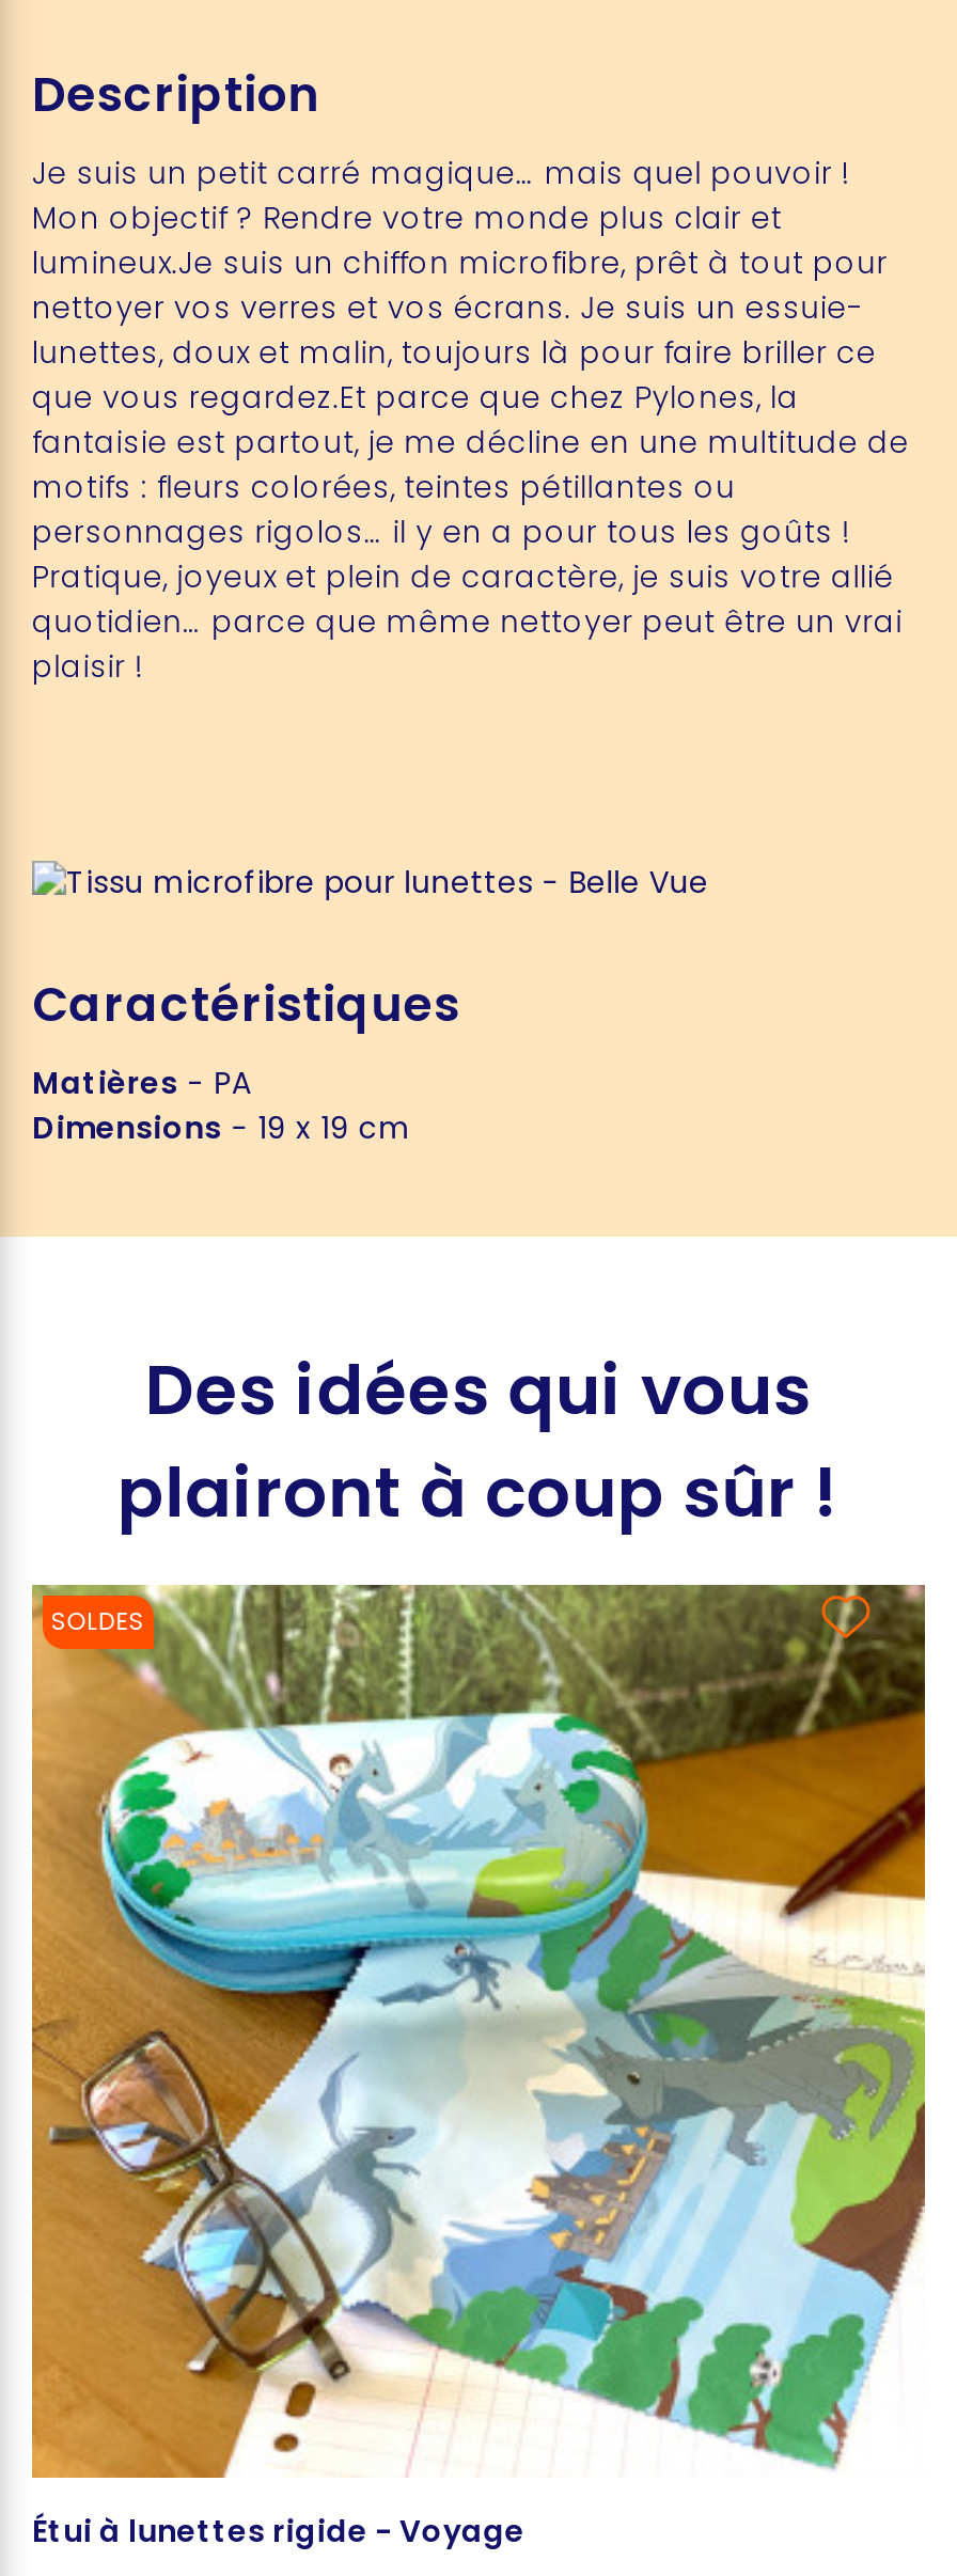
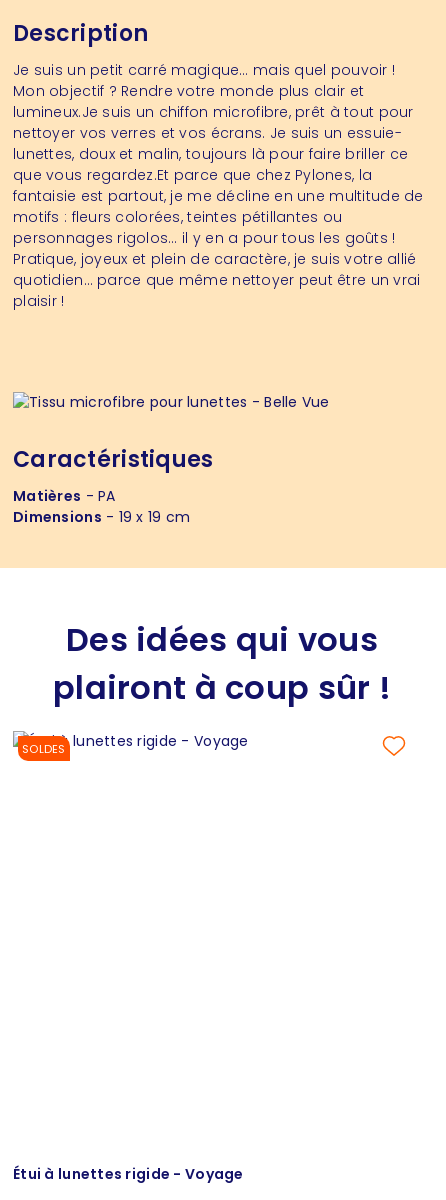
- [image]
